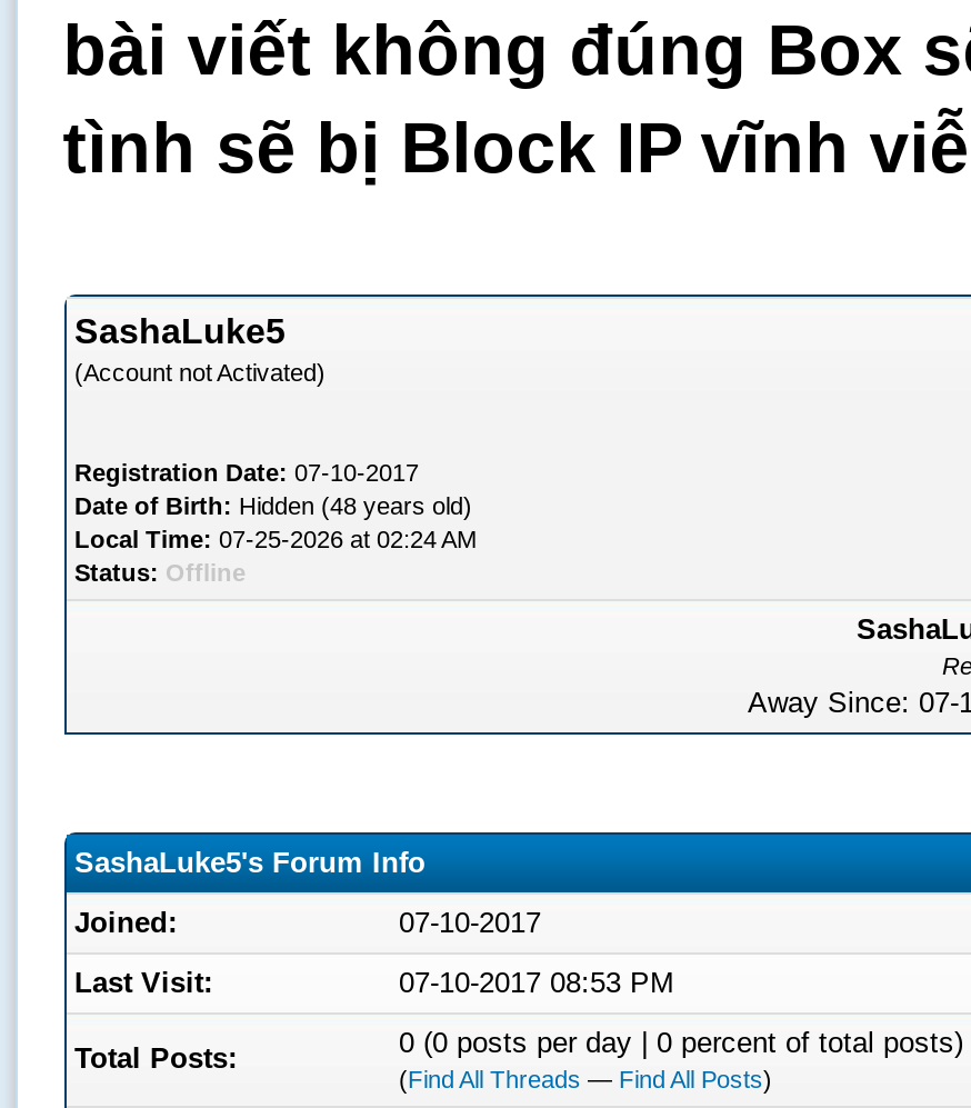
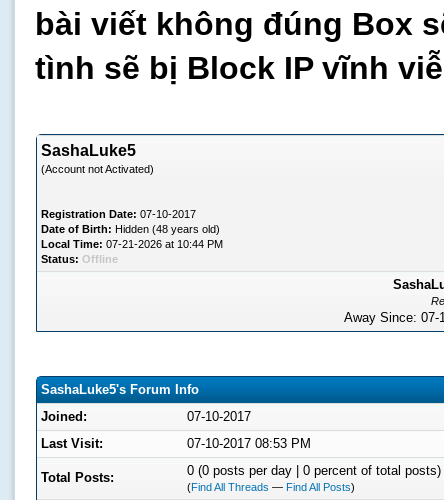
- Local Time: 07-25-2026 at 02:24 AM
+ Local Time: 07-21-2026 at 10:44 PM
